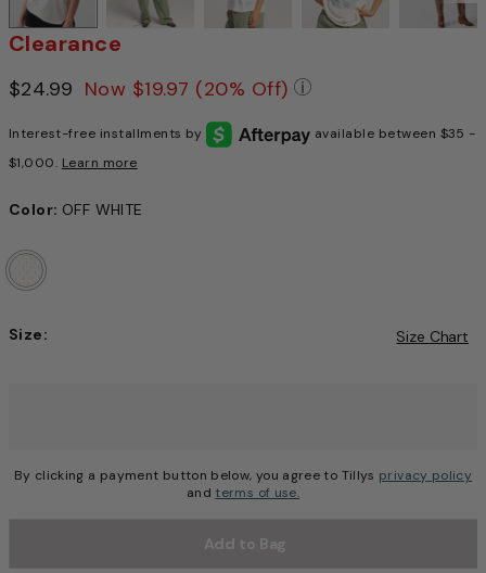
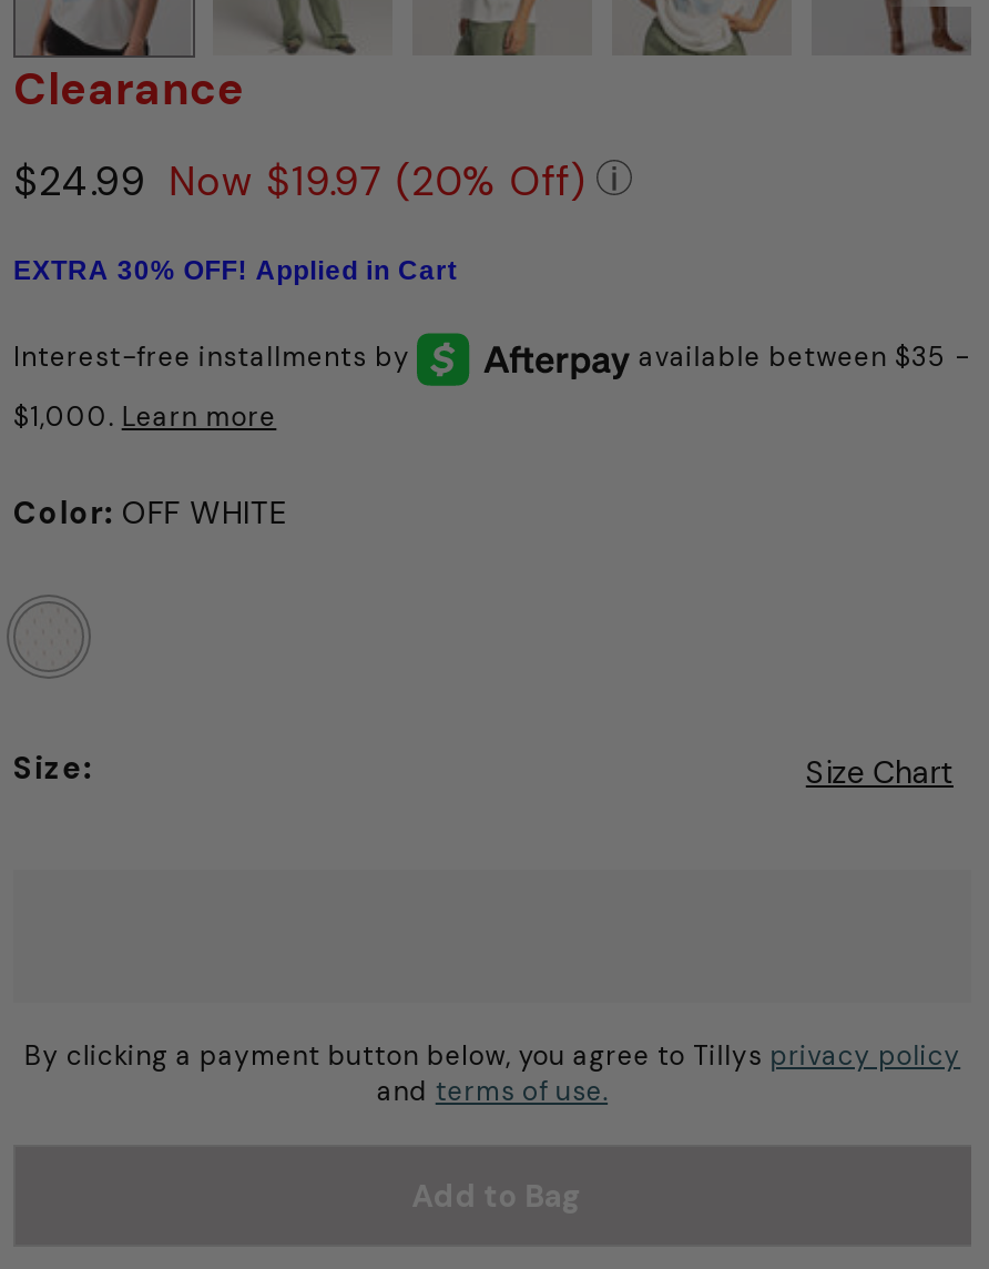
+ EXTRA 30% OFF! Applied in Cart
